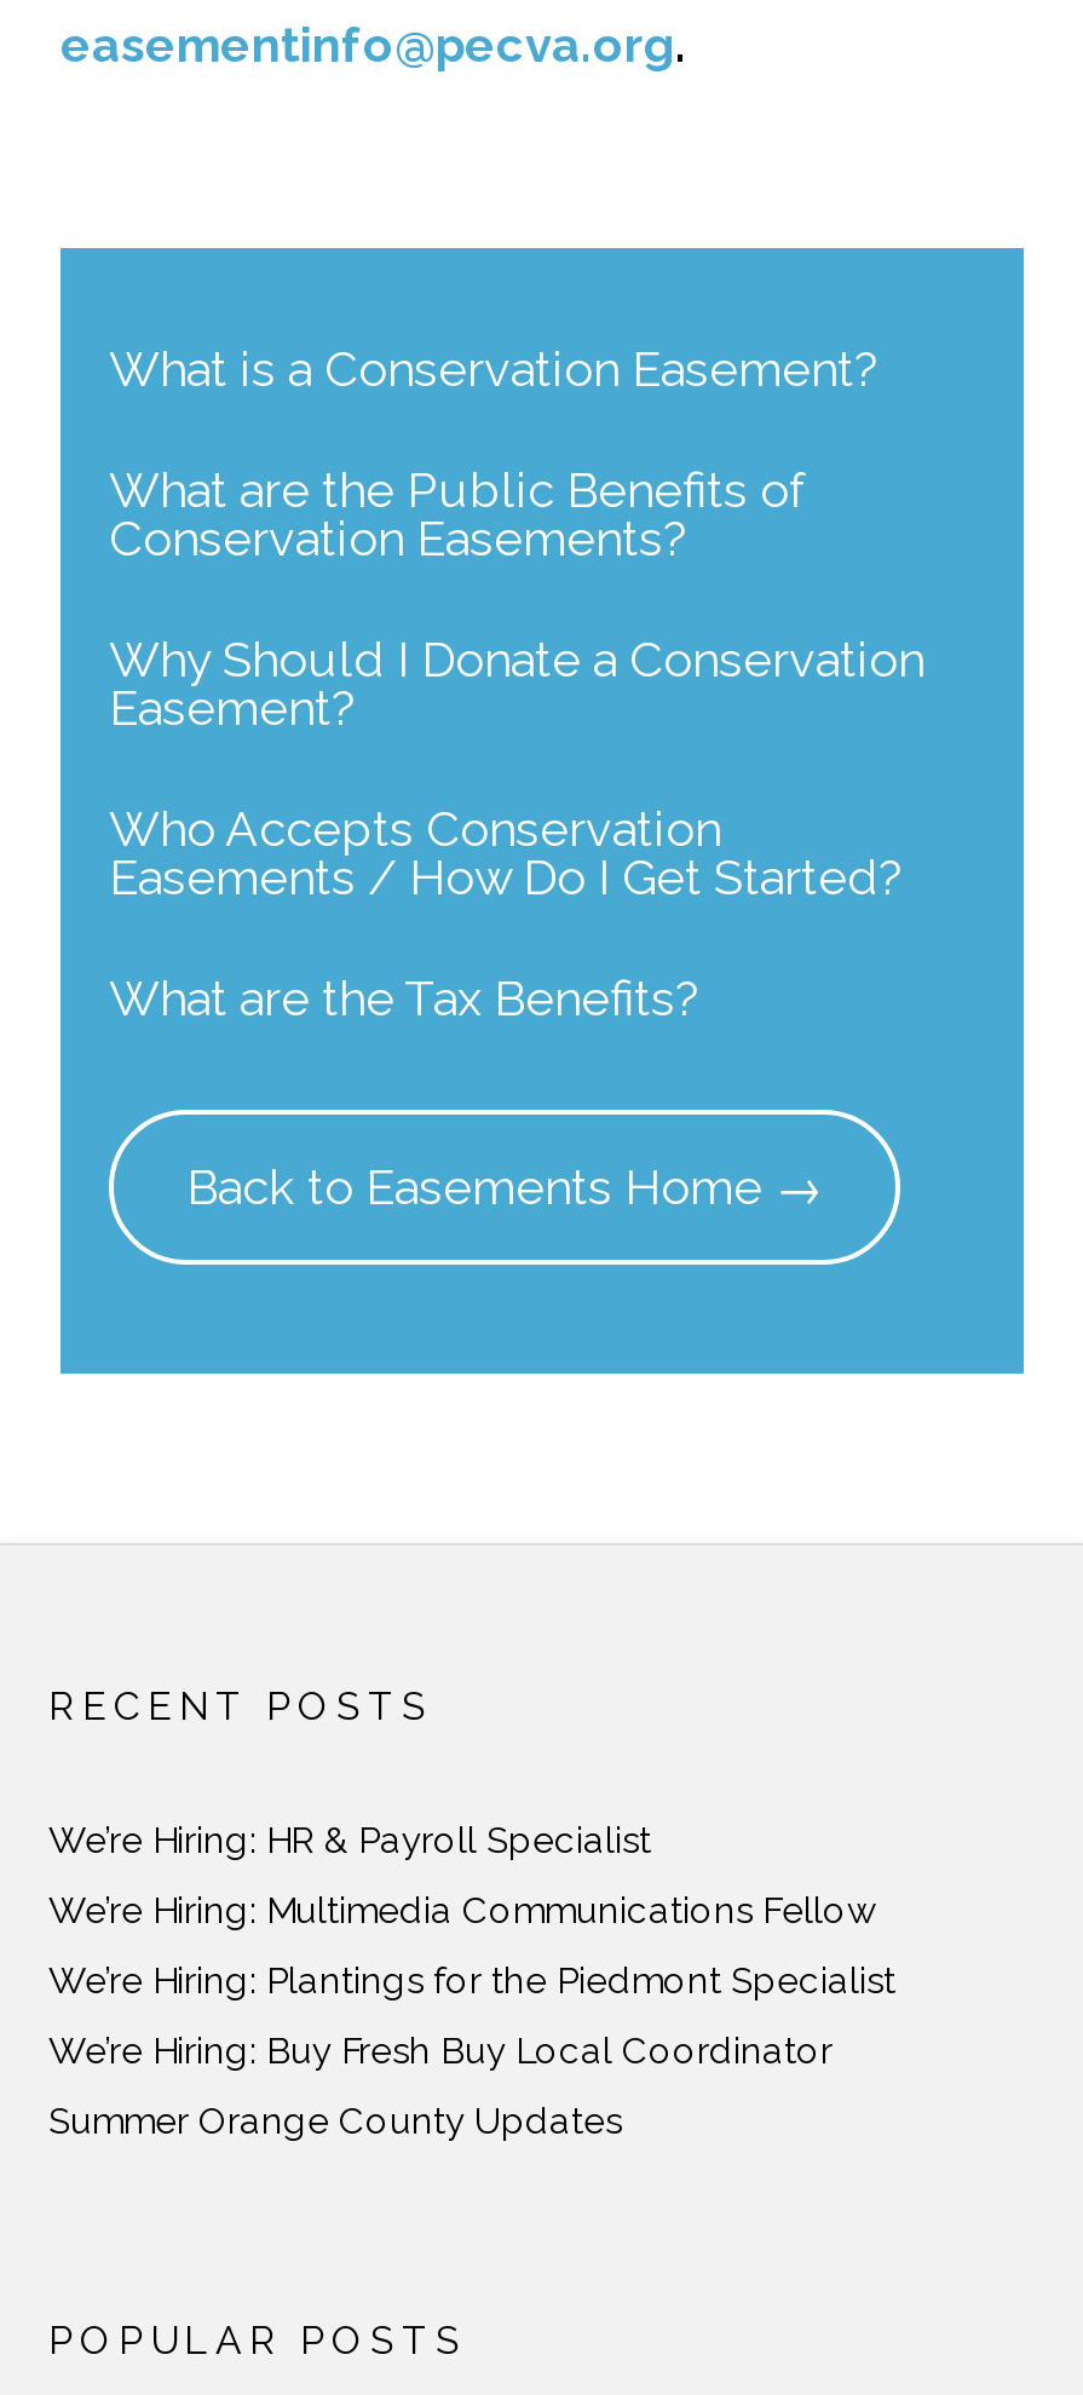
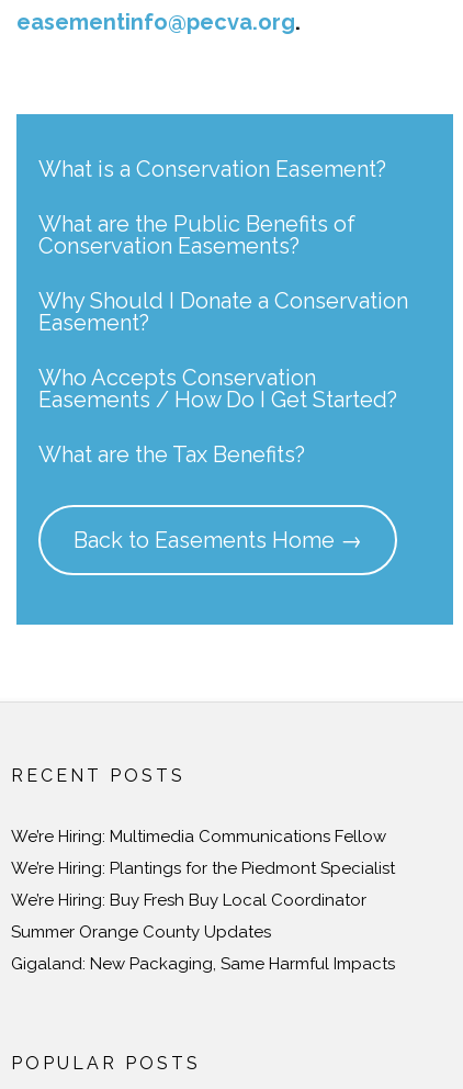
- We’re Hiring: HR & Payroll Specialist

moved up: We’re Hiring: Multimedia Communications Fellow | We’re Hiring: Plantings for the Piedmont Specialist | We’re Hiring: Buy Fresh Buy Local Coordinator | Summer Orange County Updates

+ Gigaland: New Packaging, Same Harmful Impacts
